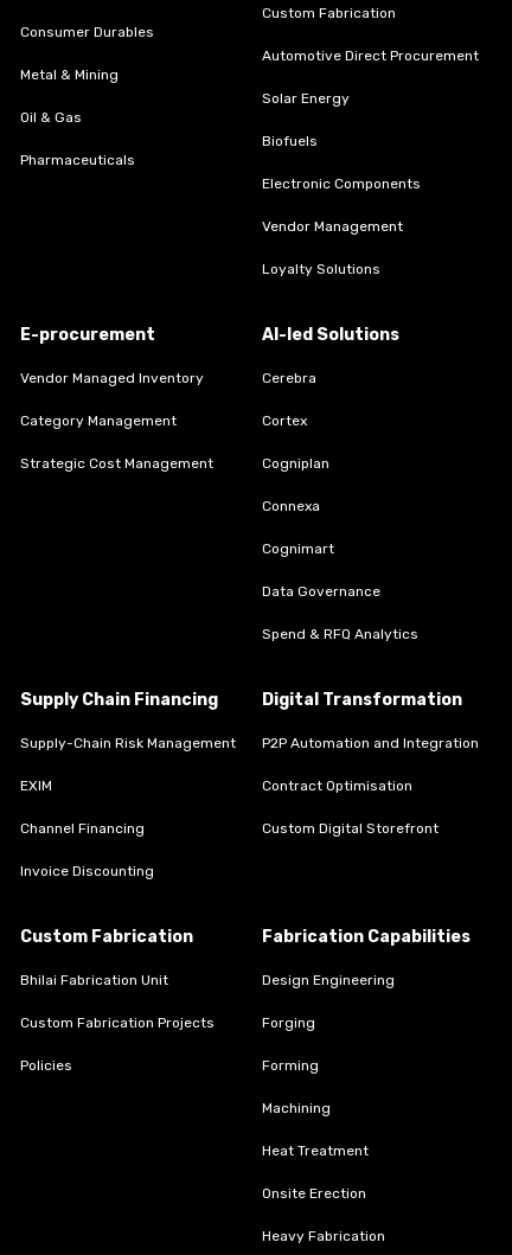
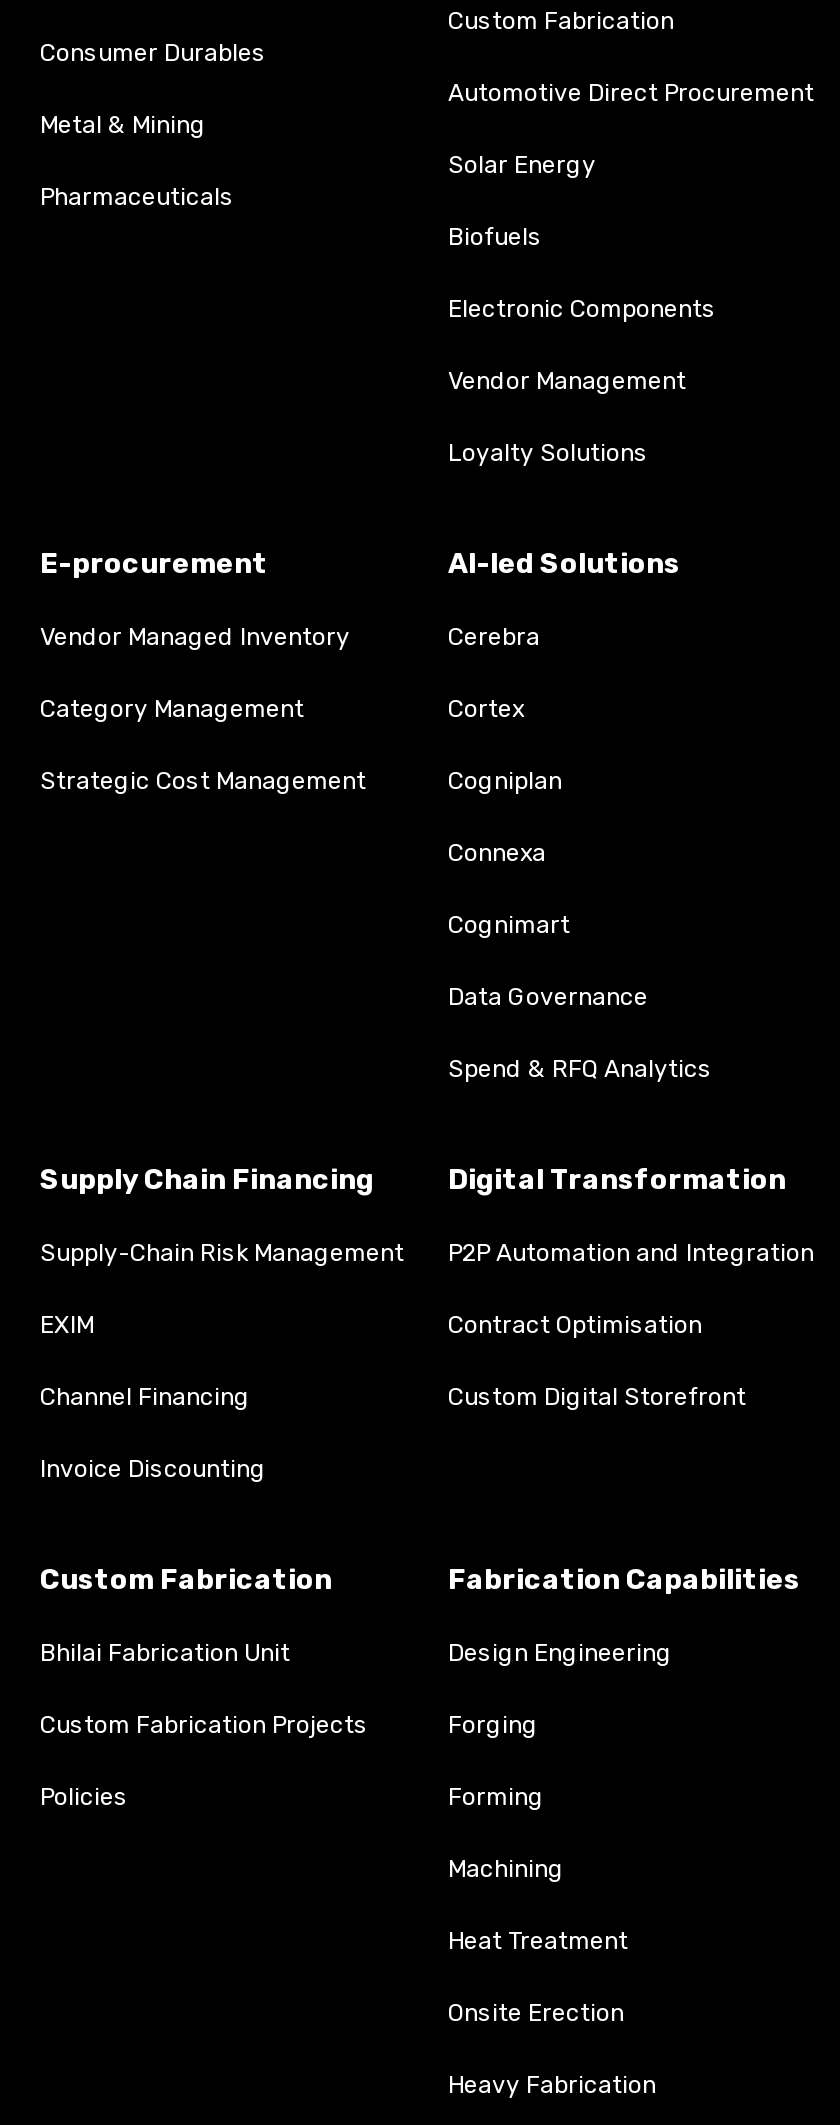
- Oil & Gas

moved up: Pharmaceuticals
